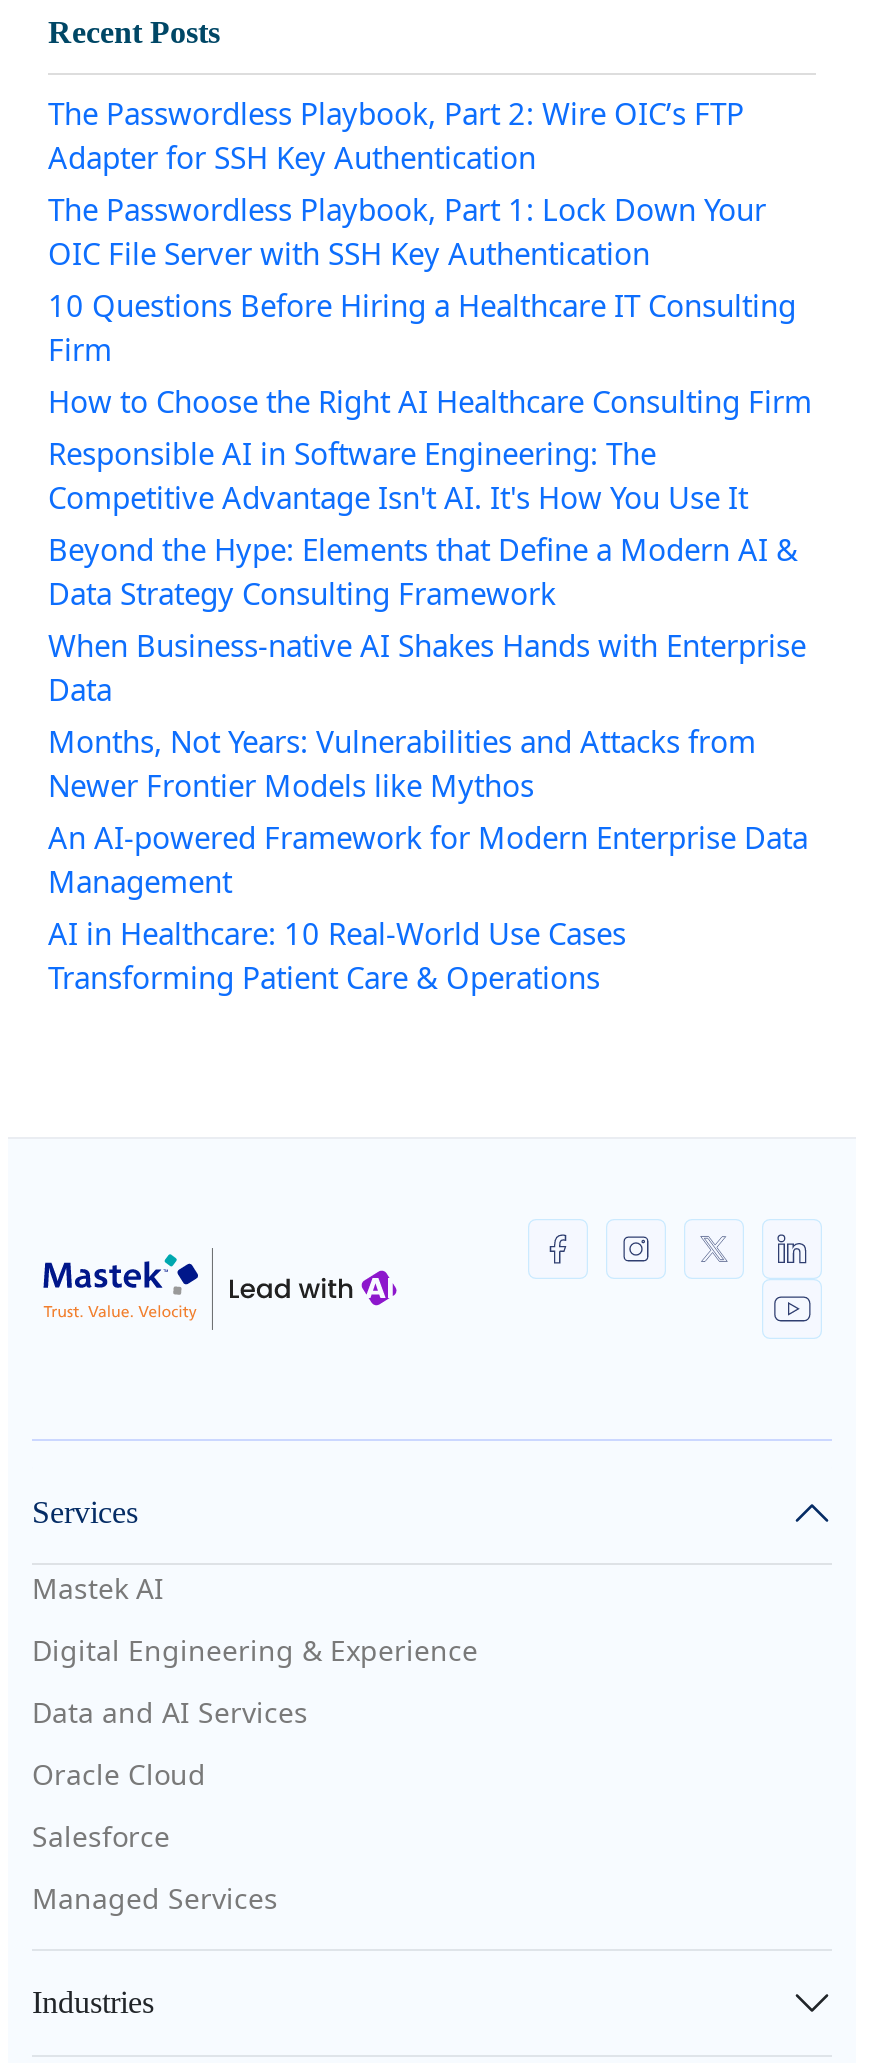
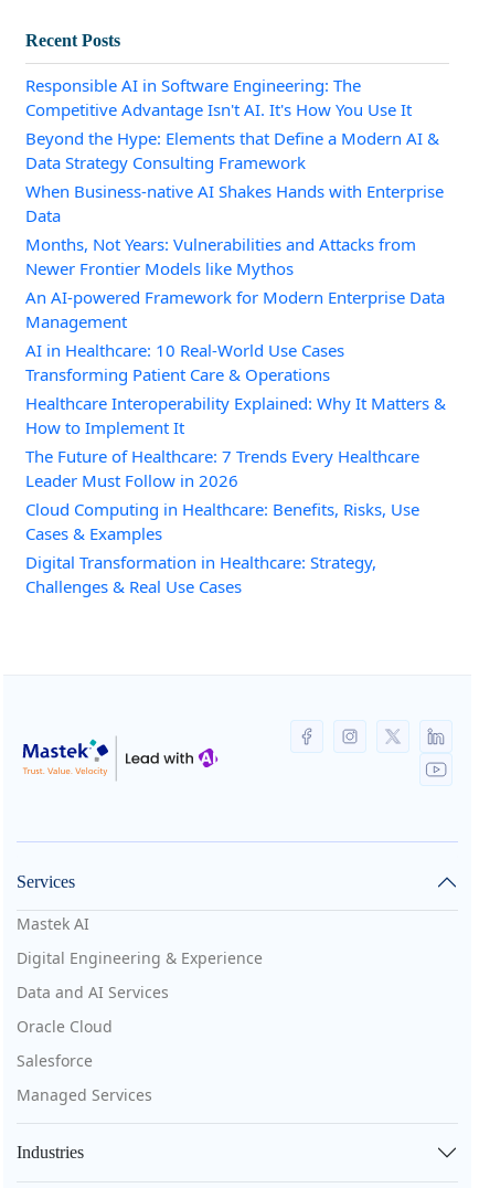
- The Passwordless Playbook, Part 2: Wire OIC’s FTP
- Adapter for SSH Key Authentication
- The Passwordless Playbook, Part 1: Lock Down Your
- OIC File Server with SSH Key Authentication
- 10 Questions Before Hiring a Healthcare IT Consulting
- Firm
- How to Choose the Right AI Healthcare Consulting Firm

moved up: Responsible AI in Software Engineering: The | Competitive Advantage Isn't AI. It's How You Use It | Beyond the Hype: Elements that Define a Modern AI & | ... | AI in Healthcare: 10 Real-World Use Cases | Transforming Patient Care & Operations

+ Healthcare Interoperability Explained: Why It Matters &
+ How to Implement It
+ The Future of Healthcare: 7 Trends Every Healthcare
+ Leader Must Follow in 2026
+ Cloud Computing in Healthcare: Benefits, Risks, Use
+ Cases & Examples
+ Digital Transformation in Healthcare: Strategy,
+ Challenges & Real Use Cases
